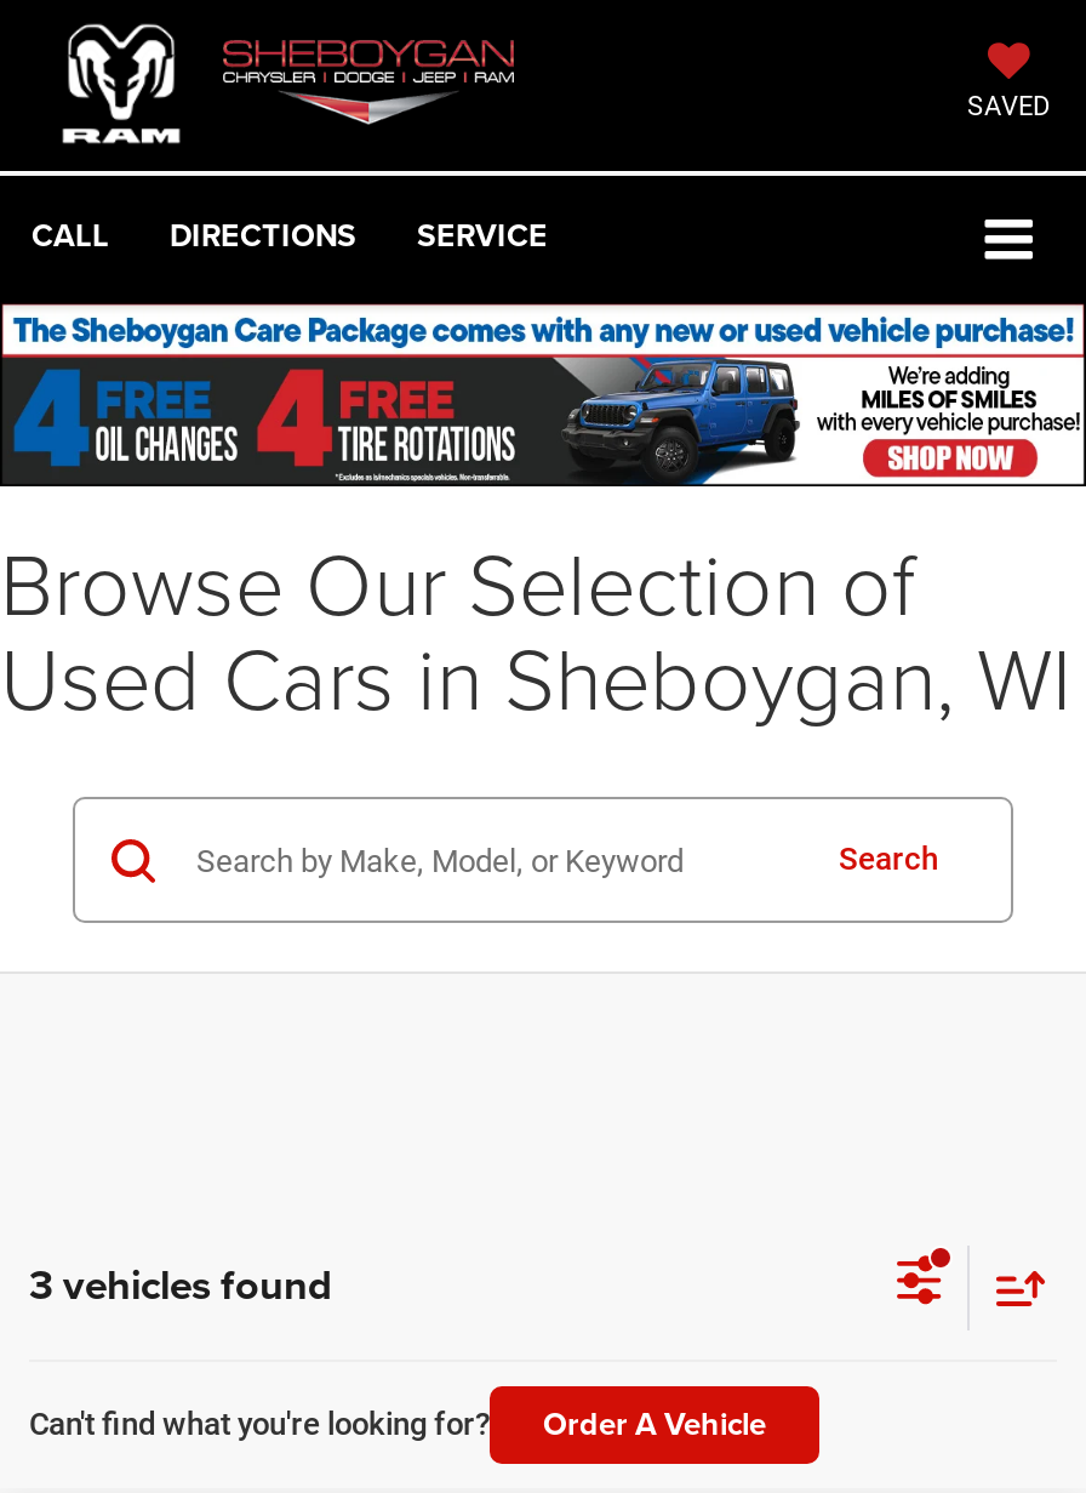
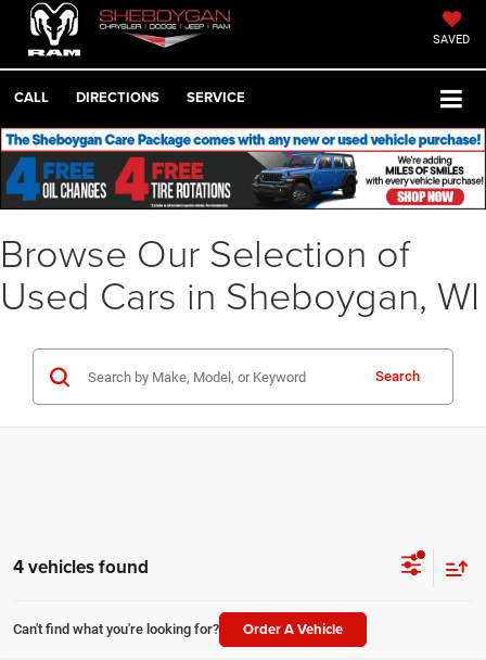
- 3 vehicles found
+ 4 vehicles found
